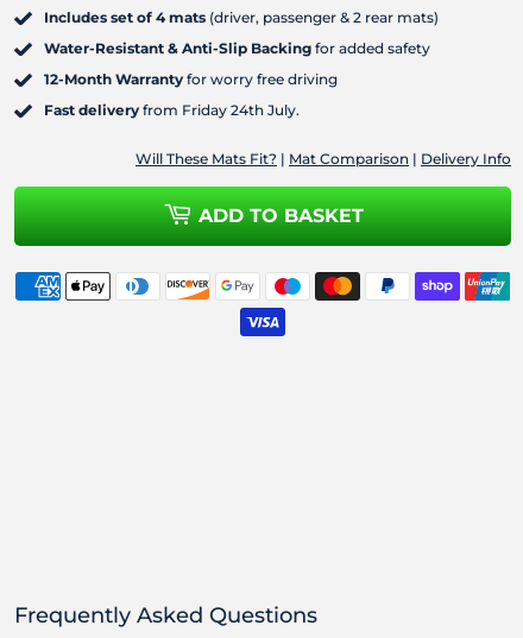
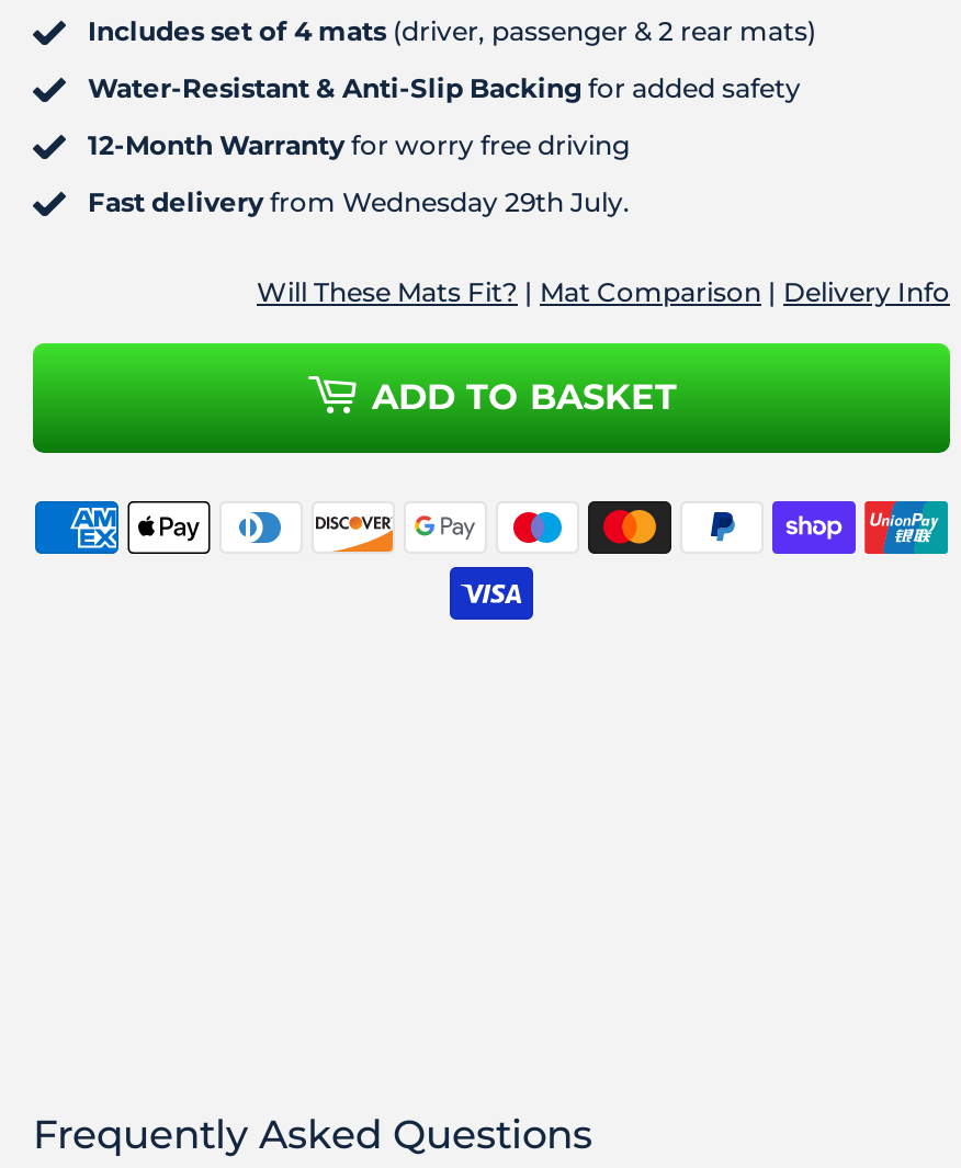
- Fast delivery from Friday 24th July.
+ Fast delivery from Wednesday 29th July.
